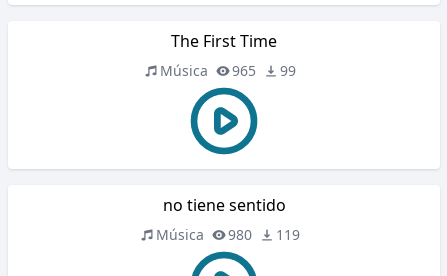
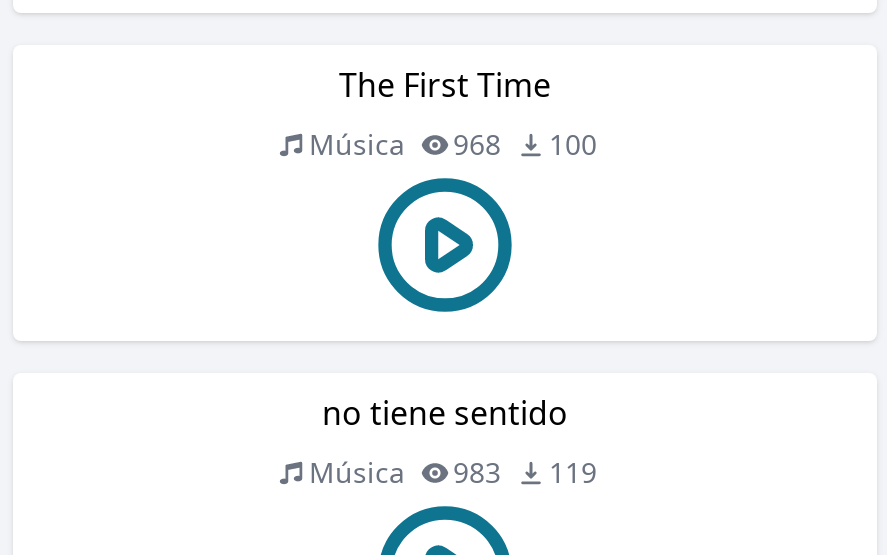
- 965
+ 968

- 99
+ 100

- Música 980 119
+ Música 983 119
